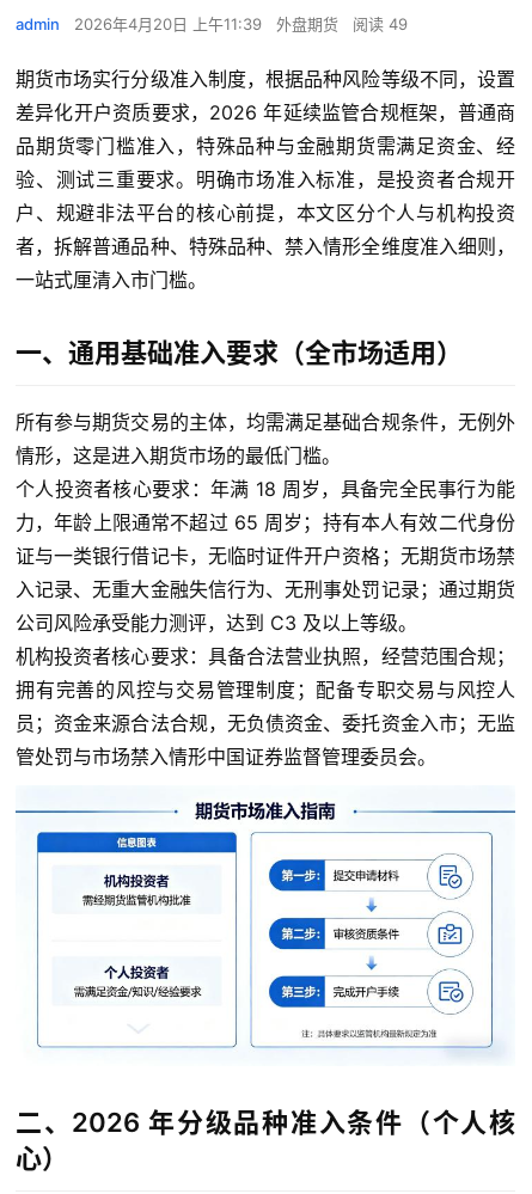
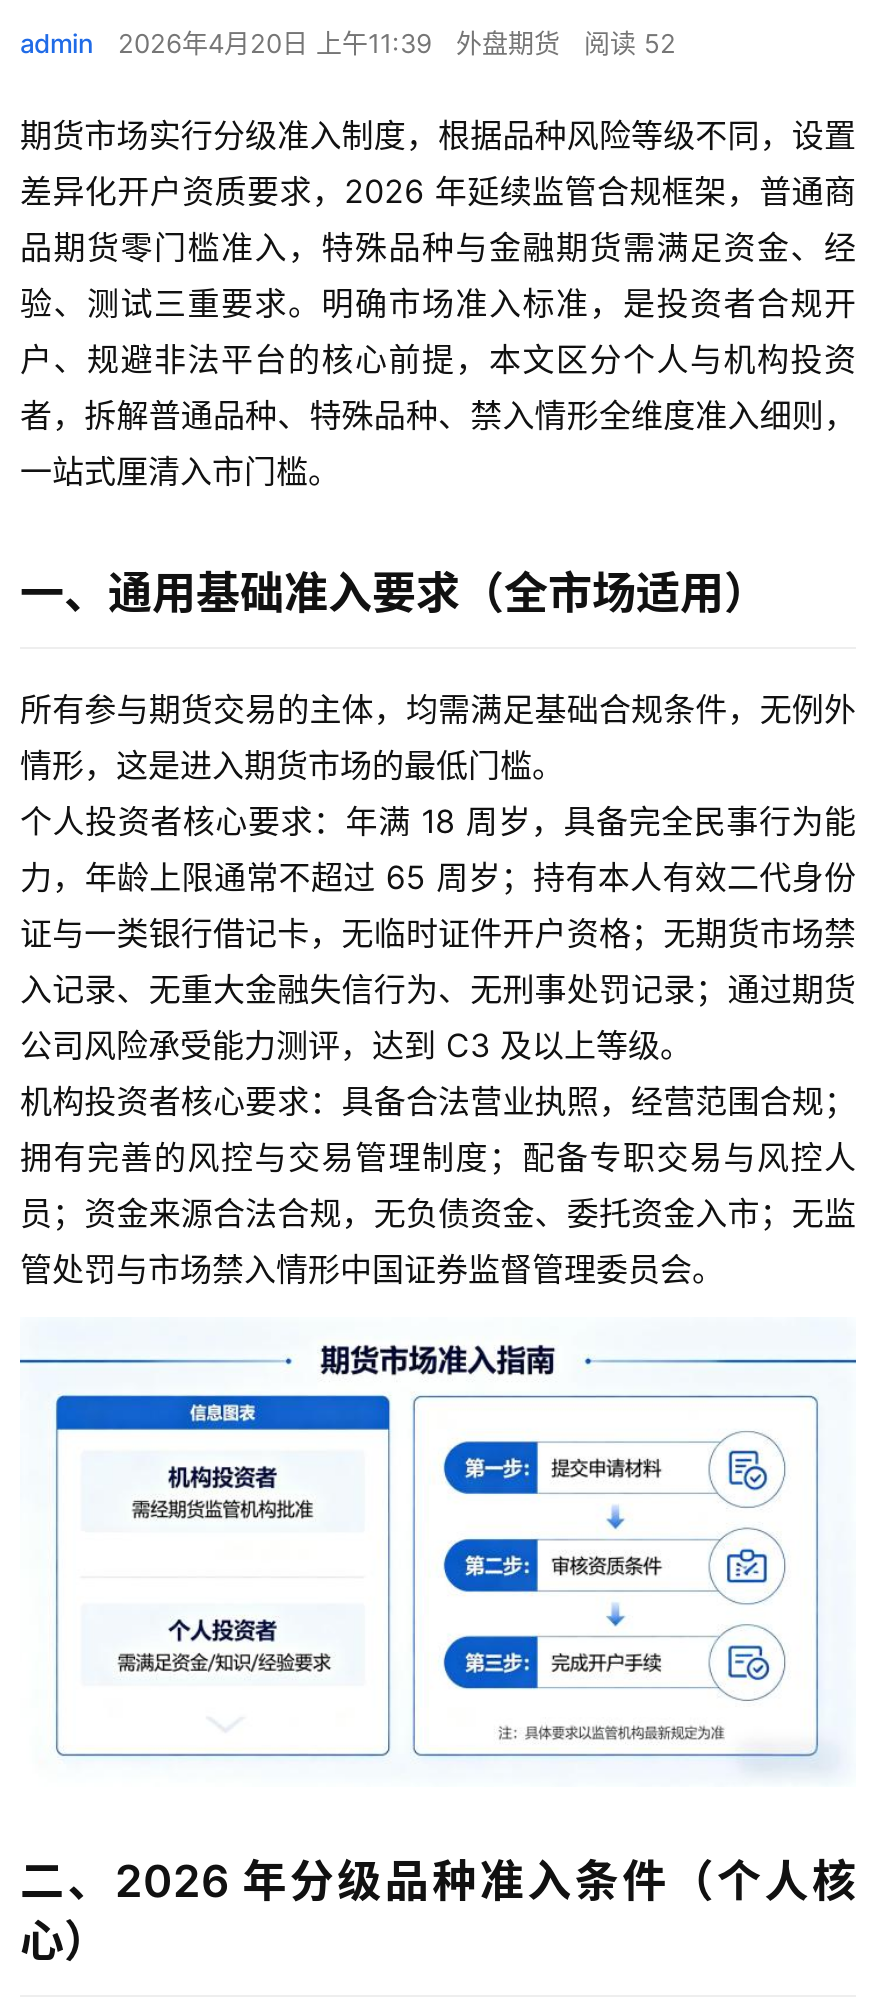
- admin 2026年4月20日 上午11:39 外盘期货 阅读 49
+ admin 2026年4月20日 上午11:39 外盘期货 阅读 52
